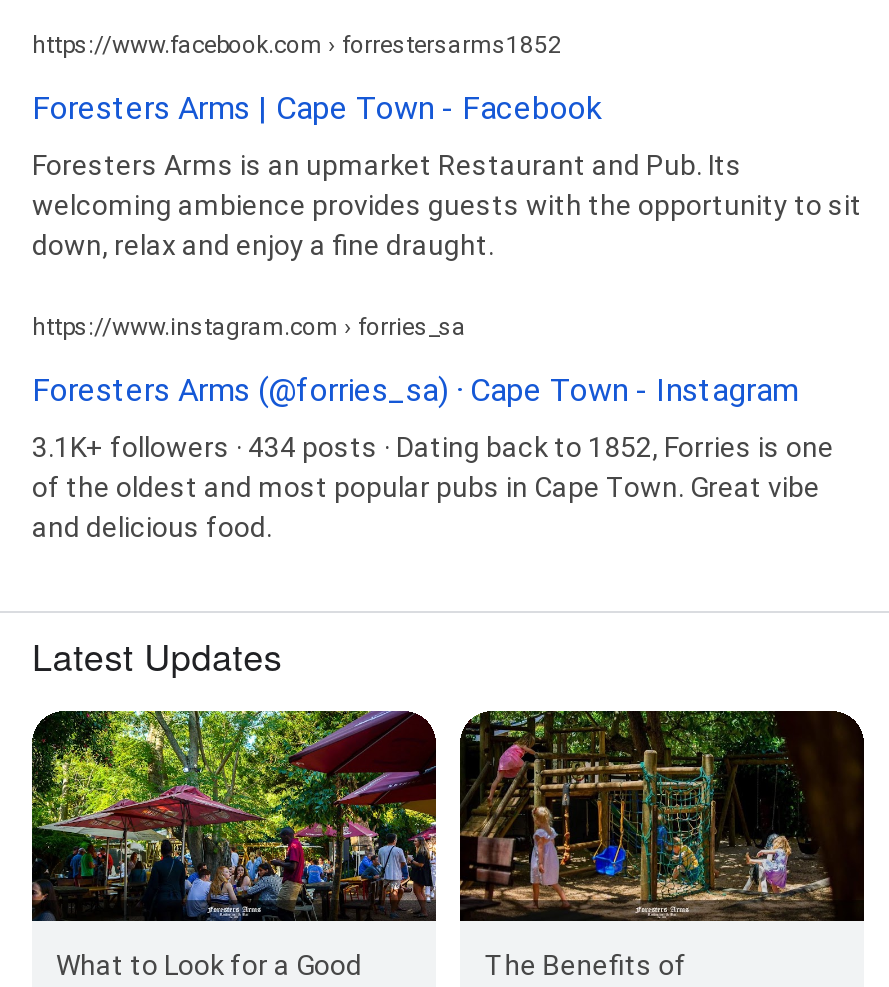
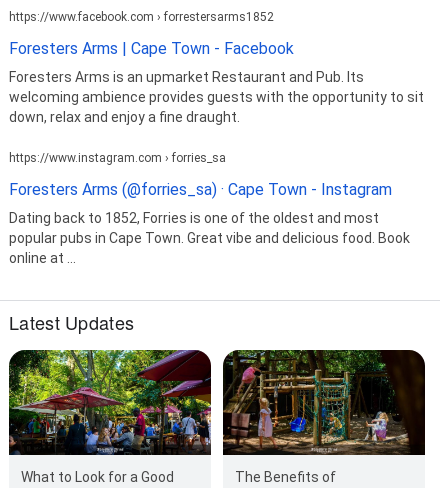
- 3.1K+ followers · 434 posts · Dating back to 1852, Forries is one
- of the oldest and most popular pubs in Cape Town. Great vibe
- and delicious food.
+ Dating back to 1852, Forries is one of the oldest and most
+ popular pubs in Cape Town. Great vibe and delicious food. Book
+ online at ...
